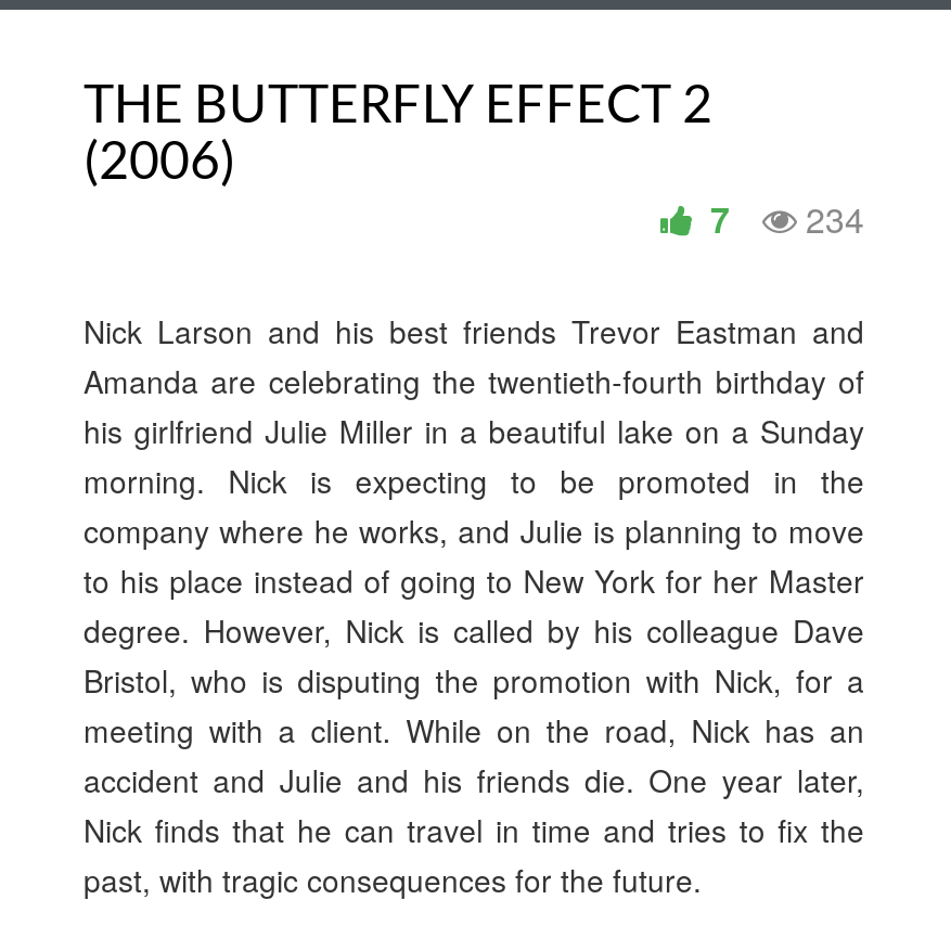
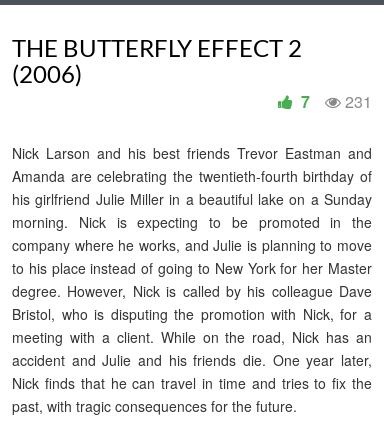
- 7 234
+ 7 231
